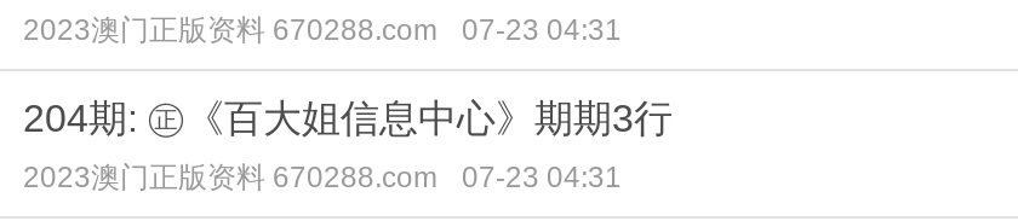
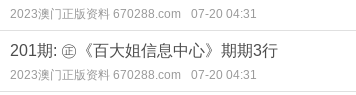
- 2023澳门正版资料 670288.com 07-23 04:31
+ 2023澳门正版资料 670288.com 07-20 04:31

- 204期: ㊣《百大姐信息中心》期期3行
+ 201期: ㊣《百大姐信息中心》期期3行

- 2023澳门正版资料 670288.com 07-23 04:31
+ 2023澳门正版资料 670288.com 07-20 04:31
